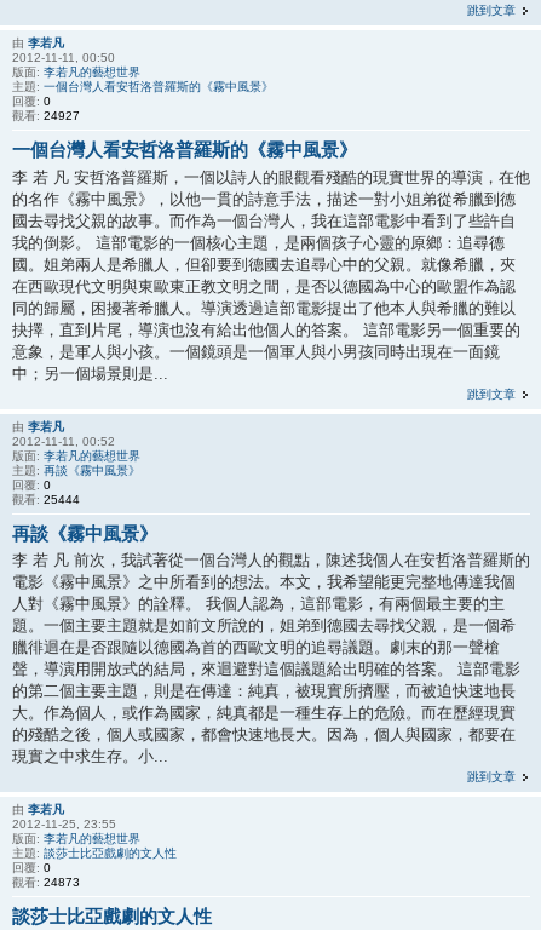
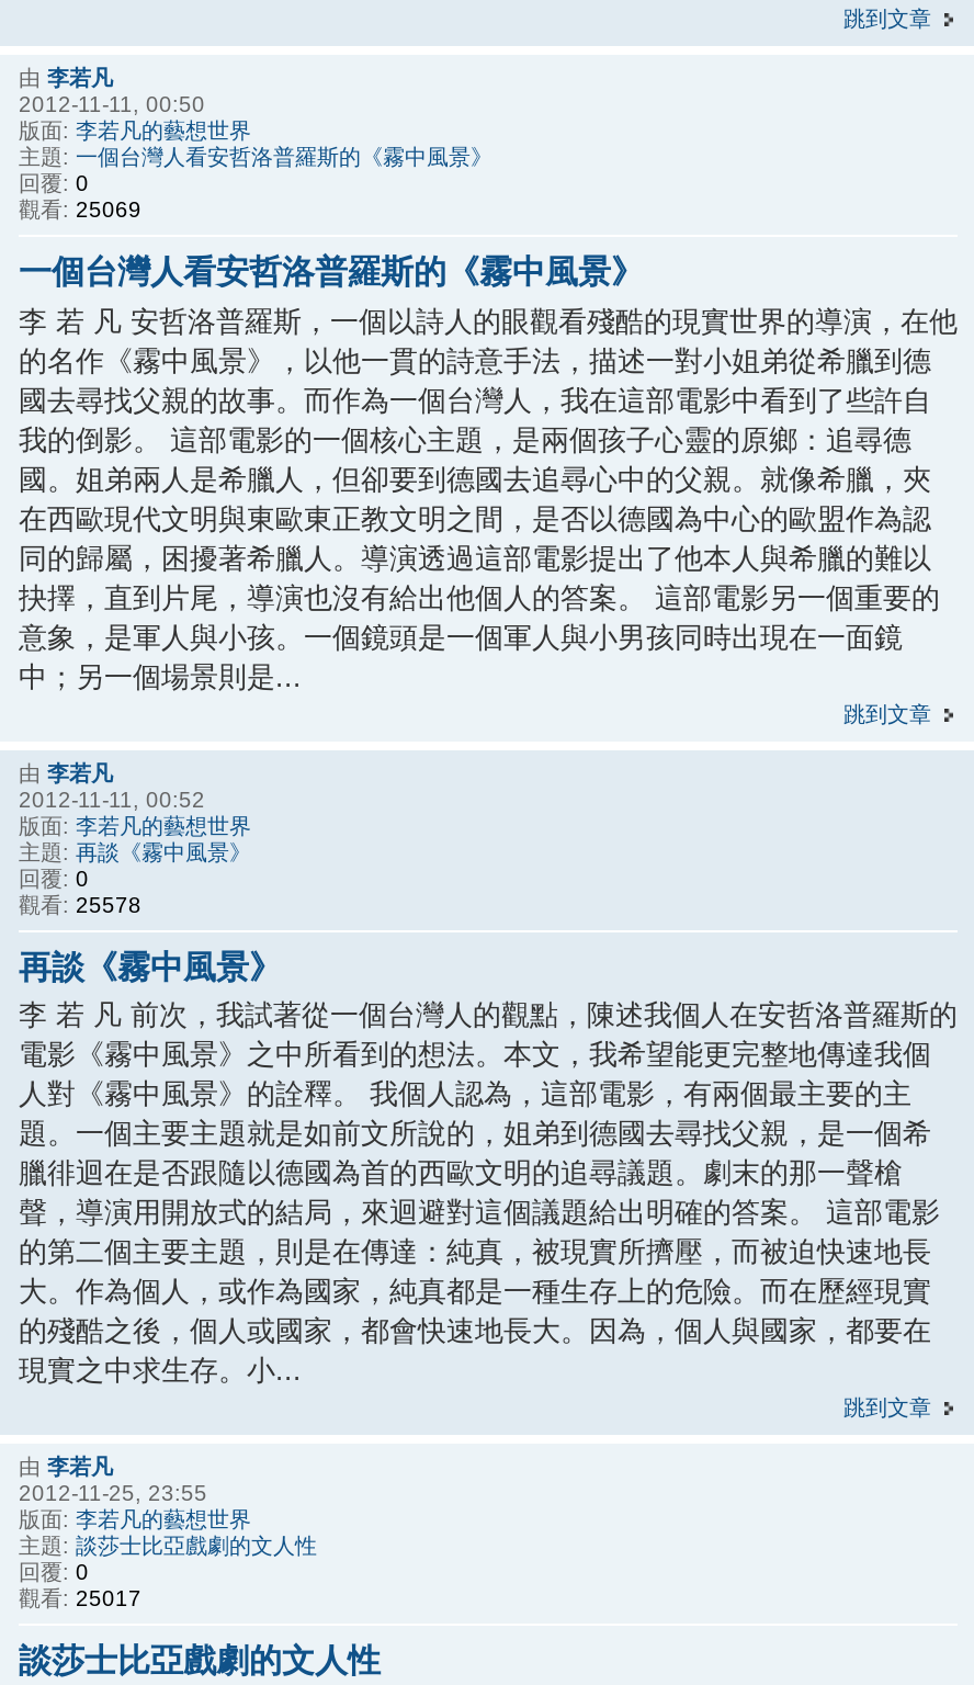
- 觀看: 24927
+ 觀看: 25069

- 觀看: 25444
+ 觀看: 25578

- 觀看: 24873
+ 觀看: 25017
